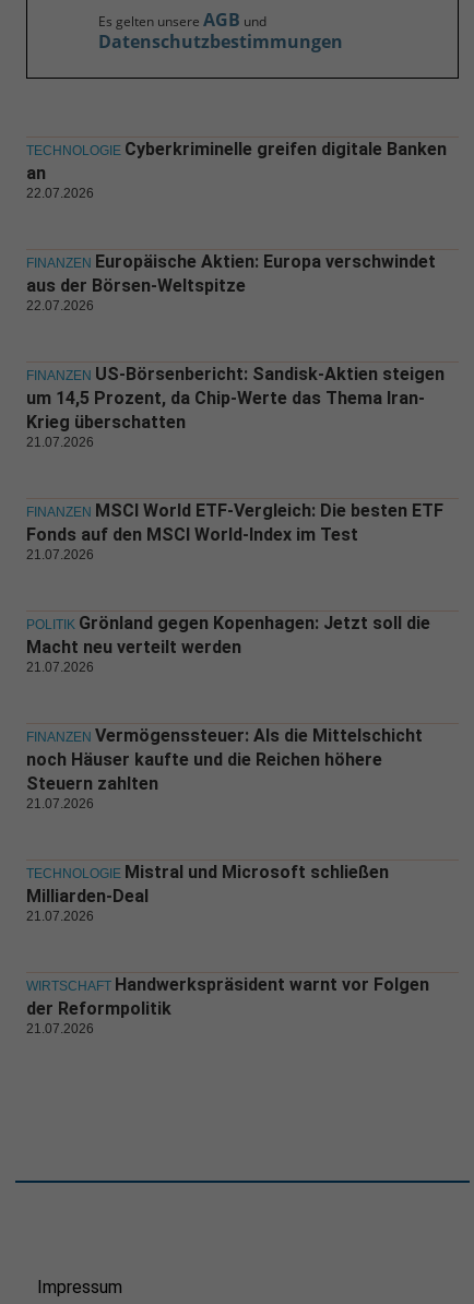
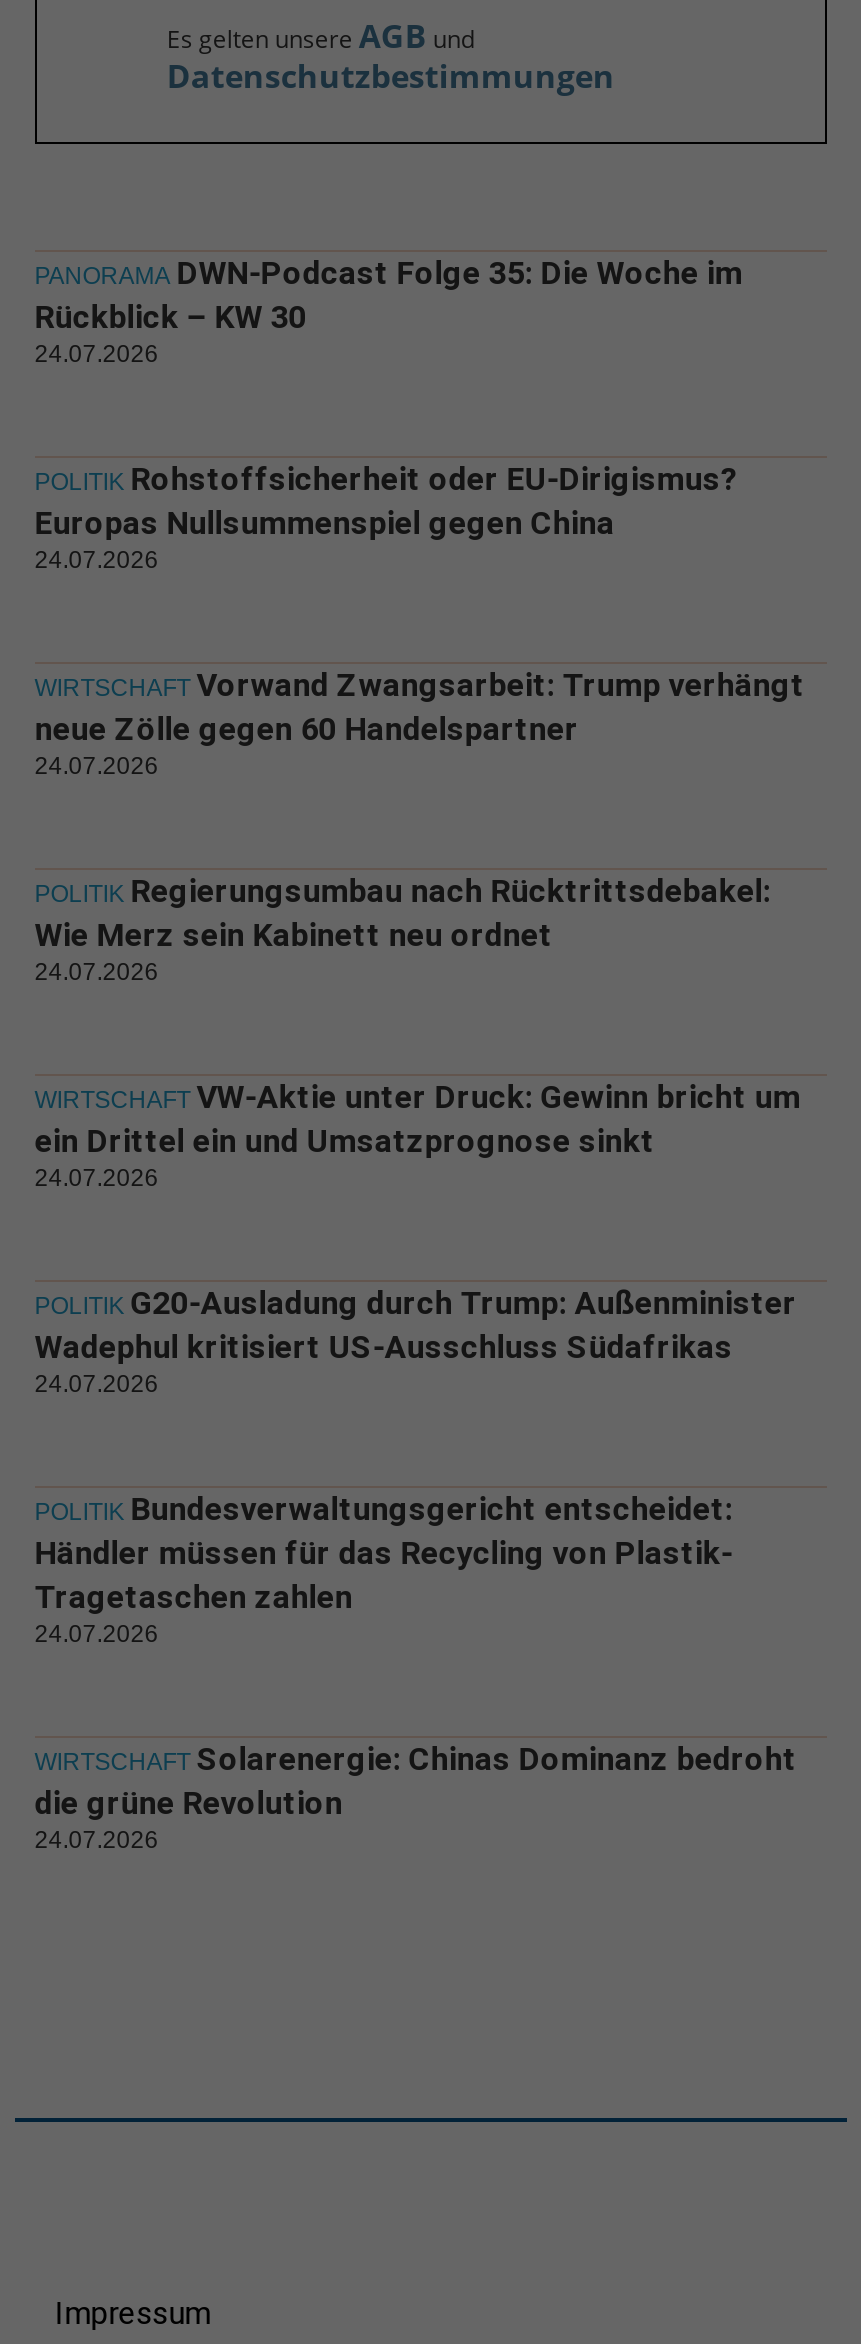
- TECHNOLOGIE Cyberkriminelle greifen digitale Banken
- an
- 22.07.2026
+ PANORAMA DWN-Podcast Folge 35: Die Woche im
+ Rückblick – KW 30
+ 24.07.2026

- FINANZEN Europäische Aktien: Europa verschwindet
- aus der Börsen-Weltspitze
- 22.07.2026
+ POLITIK Rohstoffsicherheit oder EU-Dirigismus?
+ Europas Nullsummenspiel gegen China
+ 24.07.2026

- FINANZEN US-Börsenbericht: Sandisk-Aktien steigen
- um 14,5 Prozent, da Chip-Werte das Thema Iran-
- Krieg überschatten
- 21.07.2026
+ WIRTSCHAFT Vorwand Zwangsarbeit: Trump verhängt
+ neue Zölle gegen 60 Handelspartner
+ 24.07.2026

- FINANZEN MSCI World ETF-Vergleich: Die besten ETF
- Fonds auf den MSCI World-Index im Test
- 21.07.2026
+ POLITIK Regierungsumbau nach Rücktrittsdebakel:
+ Wie Merz sein Kabinett neu ordnet
+ 24.07.2026

- POLITIK Grönland gegen Kopenhagen: Jetzt soll die
- Macht neu verteilt werden
- 21.07.2026
+ WIRTSCHAFT VW-Aktie unter Druck: Gewinn bricht um
+ ein Drittel ein und Umsatzprognose sinkt
+ 24.07.2026

- FINANZEN Vermögenssteuer: Als die Mittelschicht
- noch Häuser kaufte und die Reichen höhere
- Steuern zahlten
- 21.07.2026
+ POLITIK G20-Ausladung durch Trump: Außenminister
+ Wadephul kritisiert US-Ausschluss Südafrikas
+ 24.07.2026

- TECHNOLOGIE Mistral und Microsoft schließen
- Milliarden-Deal
- 21.07.2026
+ POLITIK Bundesverwaltungsgericht entscheidet:
+ Händler müssen für das Recycling von Plastik-
+ Tragetaschen zahlen
+ 24.07.2026

- WIRTSCHAFT Handwerkspräsident warnt vor Folgen
- der Reformpolitik
- 21.07.2026
+ WIRTSCHAFT Solarenergie: Chinas Dominanz bedroht
+ die grüne Revolution
+ 24.07.2026
